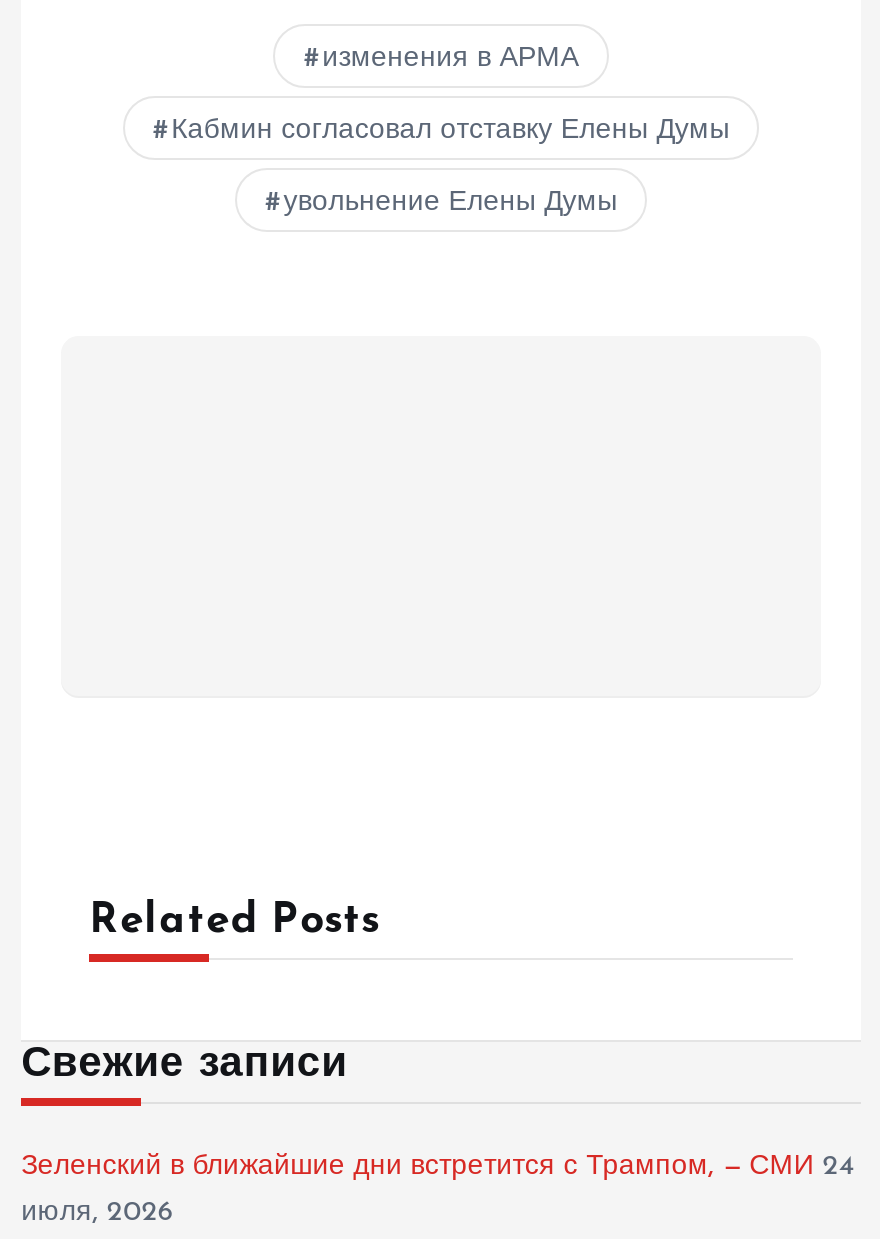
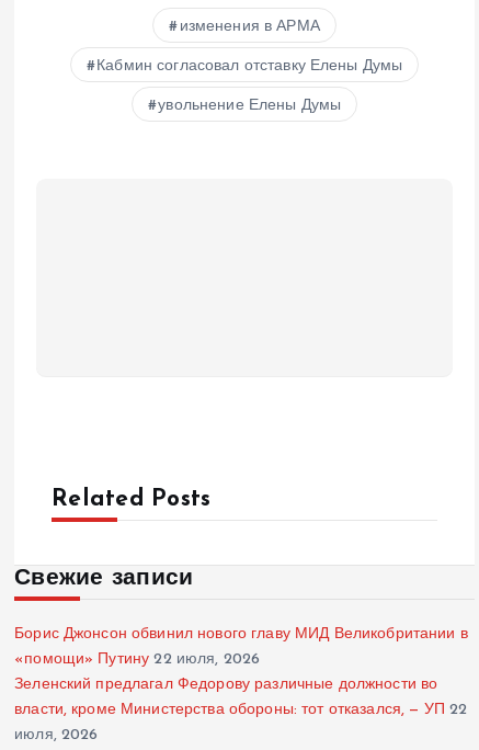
- Зеленский в ближайшие дни встретится с Трампом, — СМИ 24
+ Борис Джонсон обвинил нового главу МИД Великобритании в
+ «помощи» Путину 22 июля, 2026
+ Зеленский предлагал Федорову различные должности во
+ власти, кроме Министерства обороны: тот отказался, — УП 22
